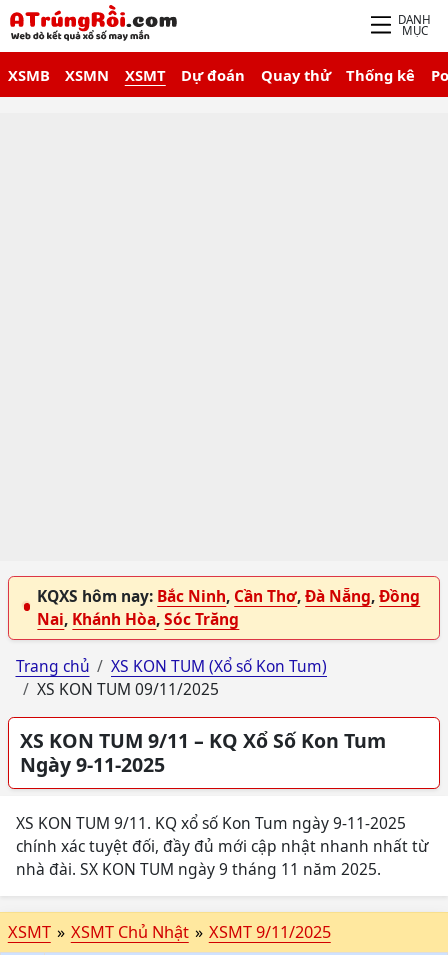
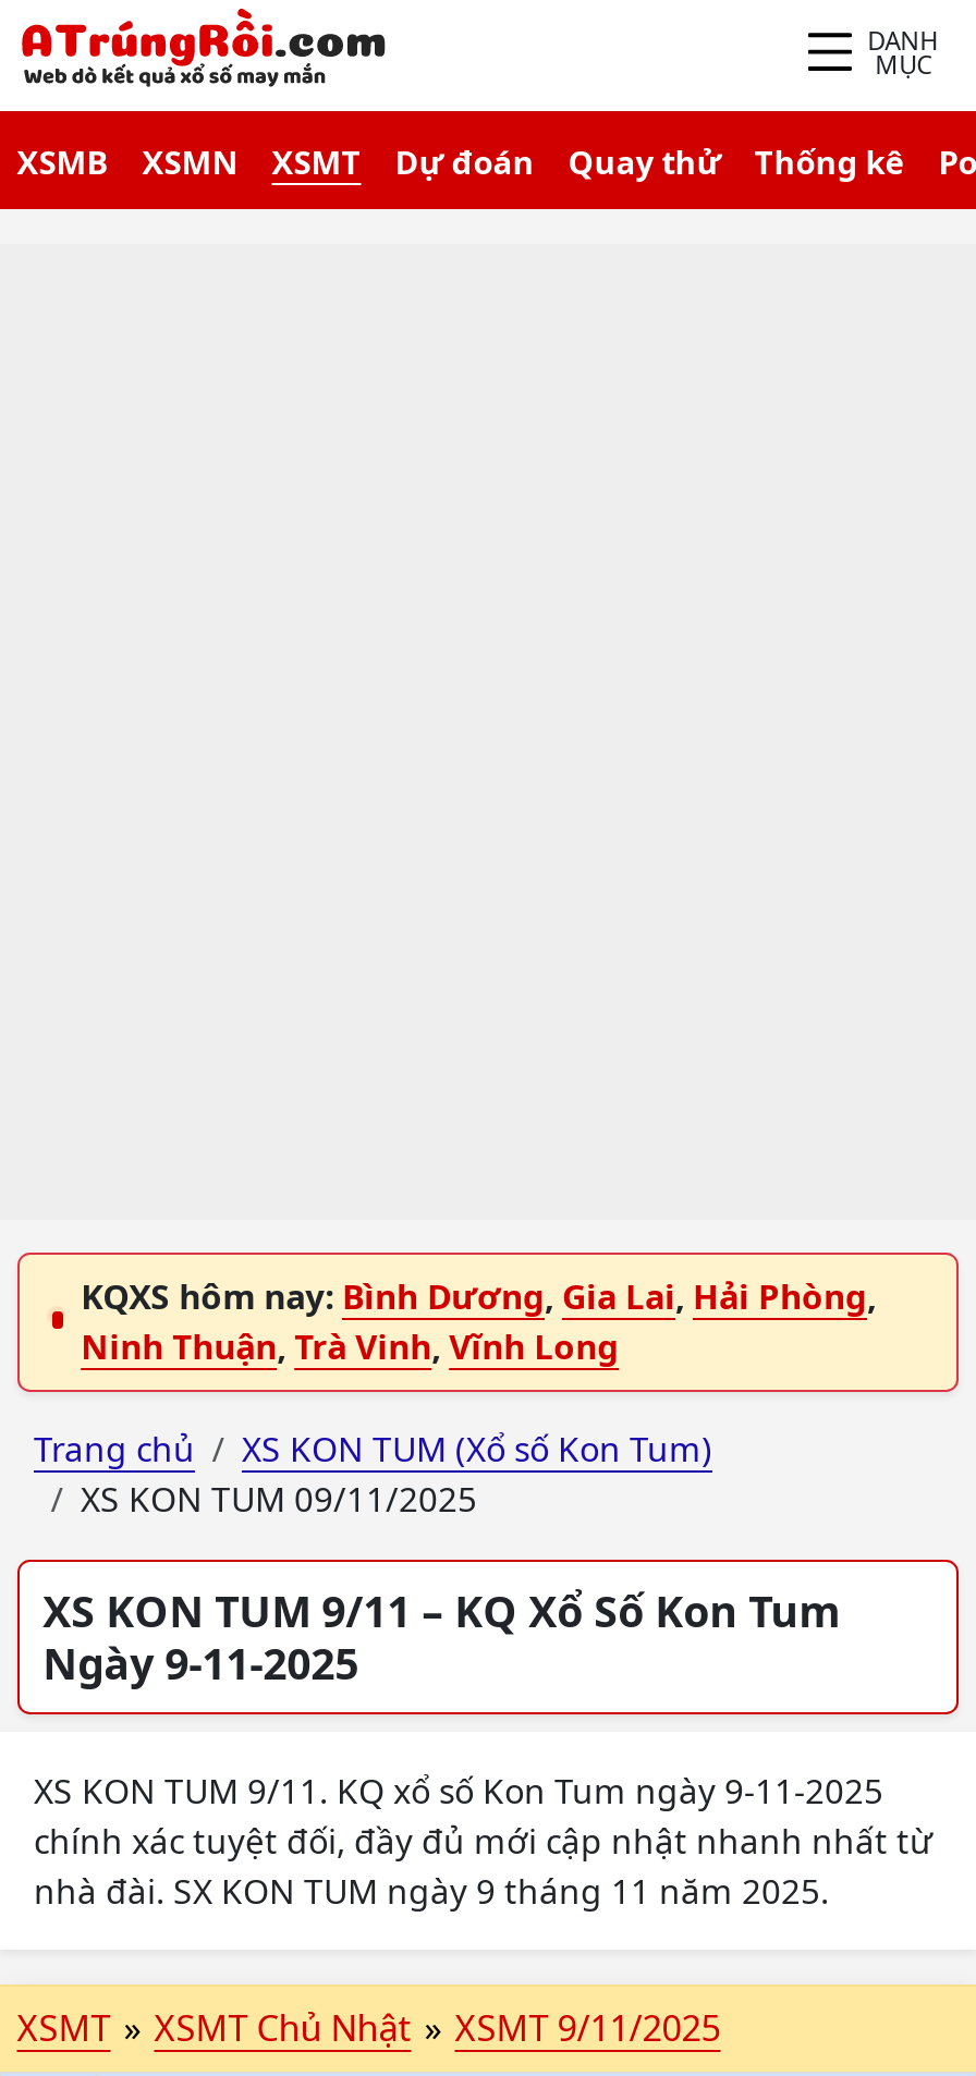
- KQXS hôm nay: Bắc Ninh, Cần Thơ, Đà Nẵng, Đồng
- Nai, Khánh Hòa,Sóc Trăng
+ KQXS hôm nay: Bình Dương, Gia Lai, Hải Phòng,
+ Ninh Thuận, Trà Vinh,Vĩnh Long
